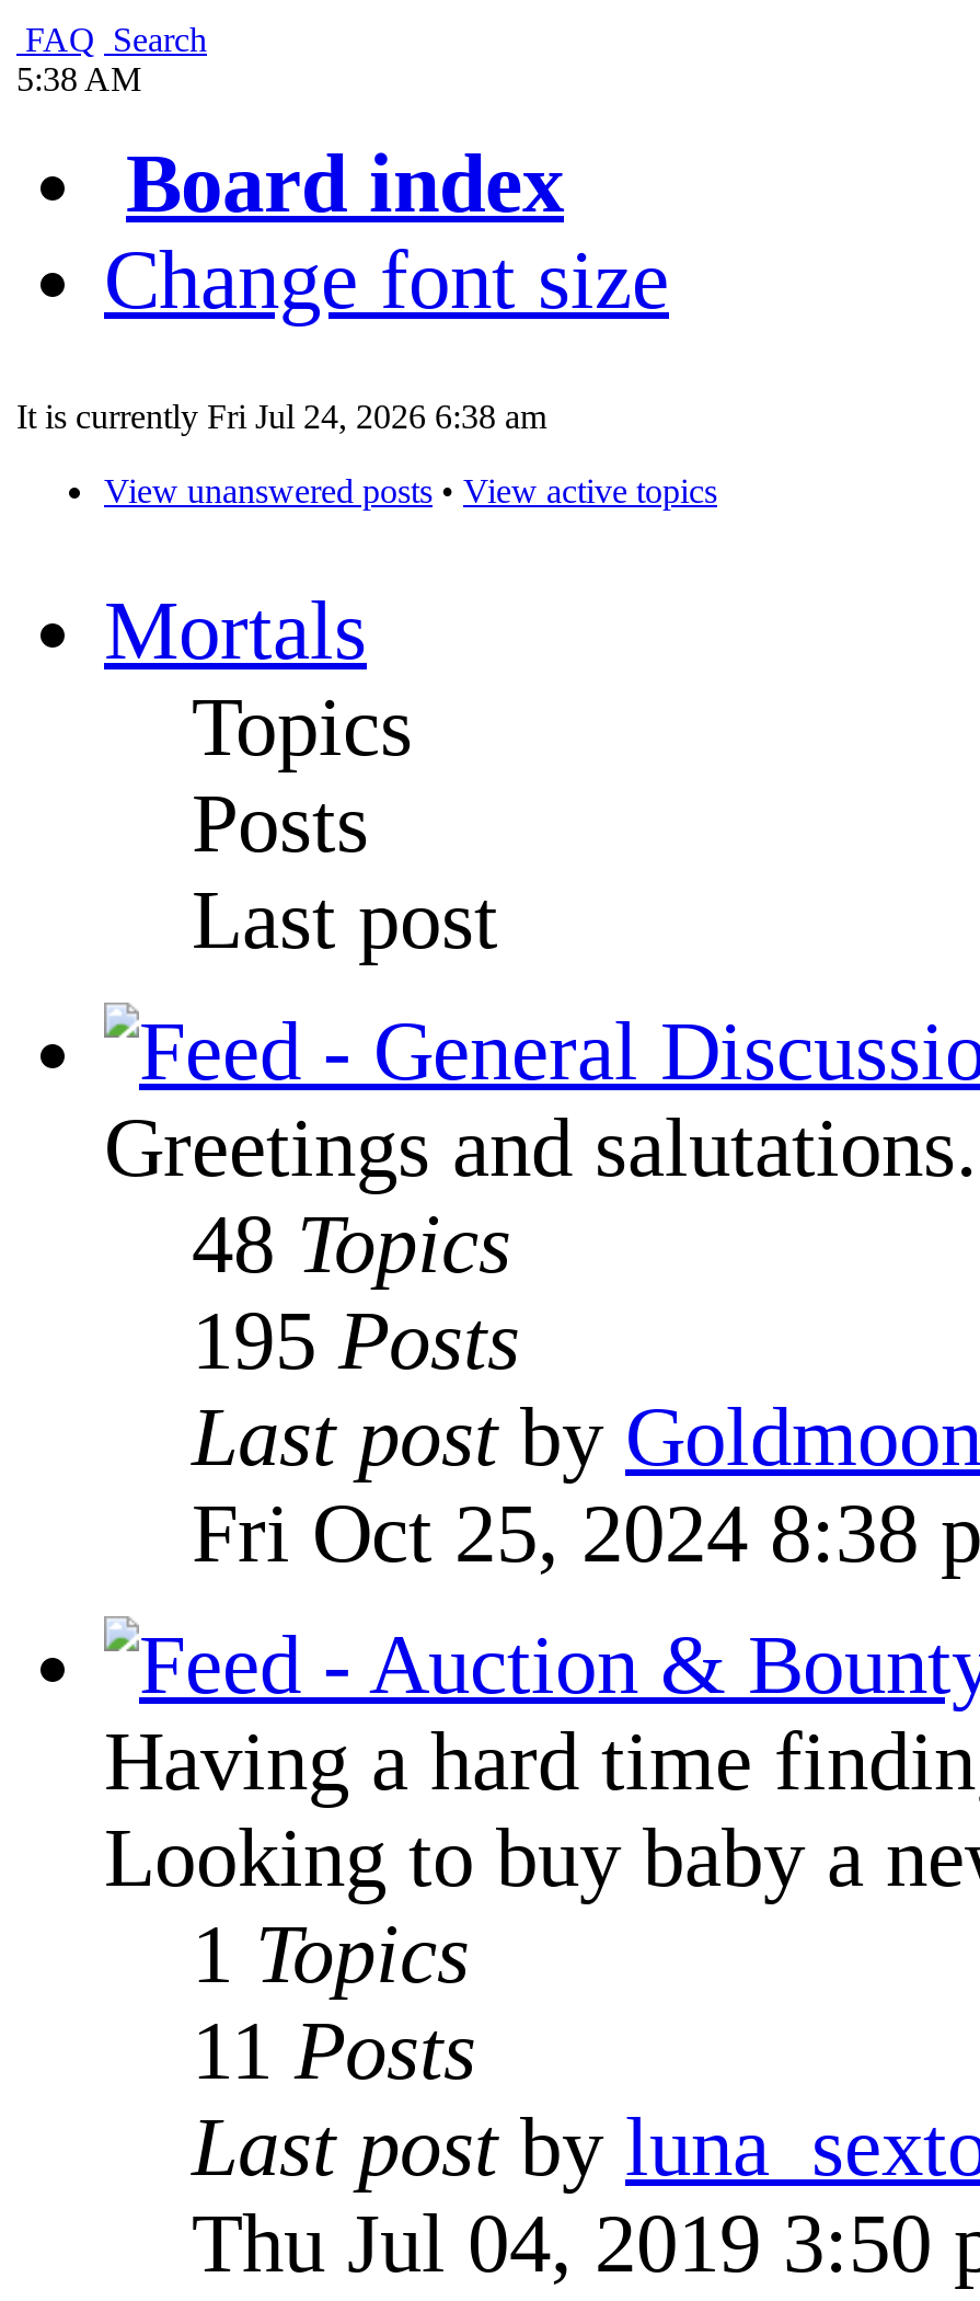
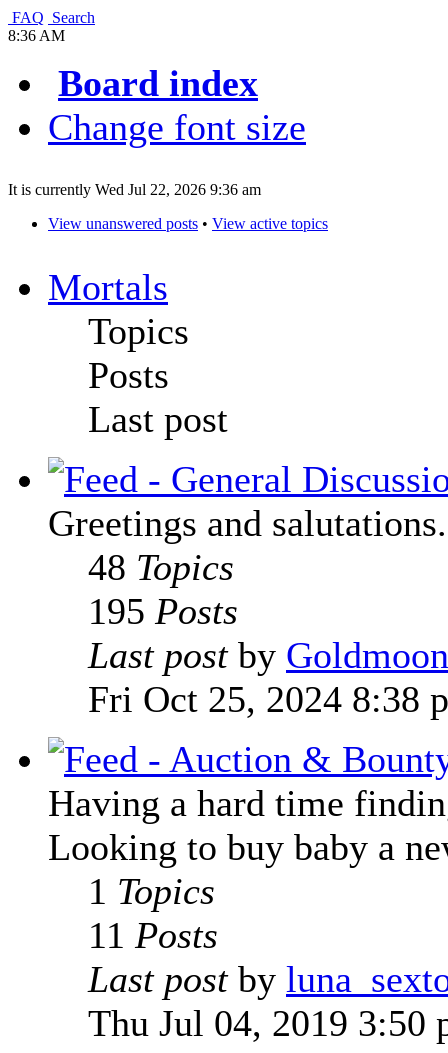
- 5:38 AM
+ 8:36 AM

- It is currently Fri Jul 24, 2026 6:38 am
+ It is currently Wed Jul 22, 2026 9:36 am
